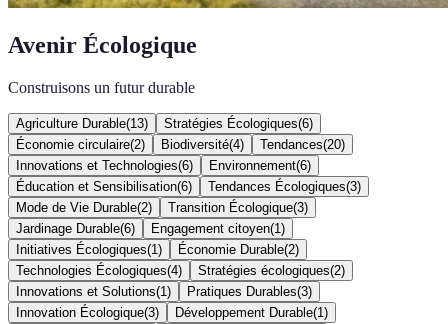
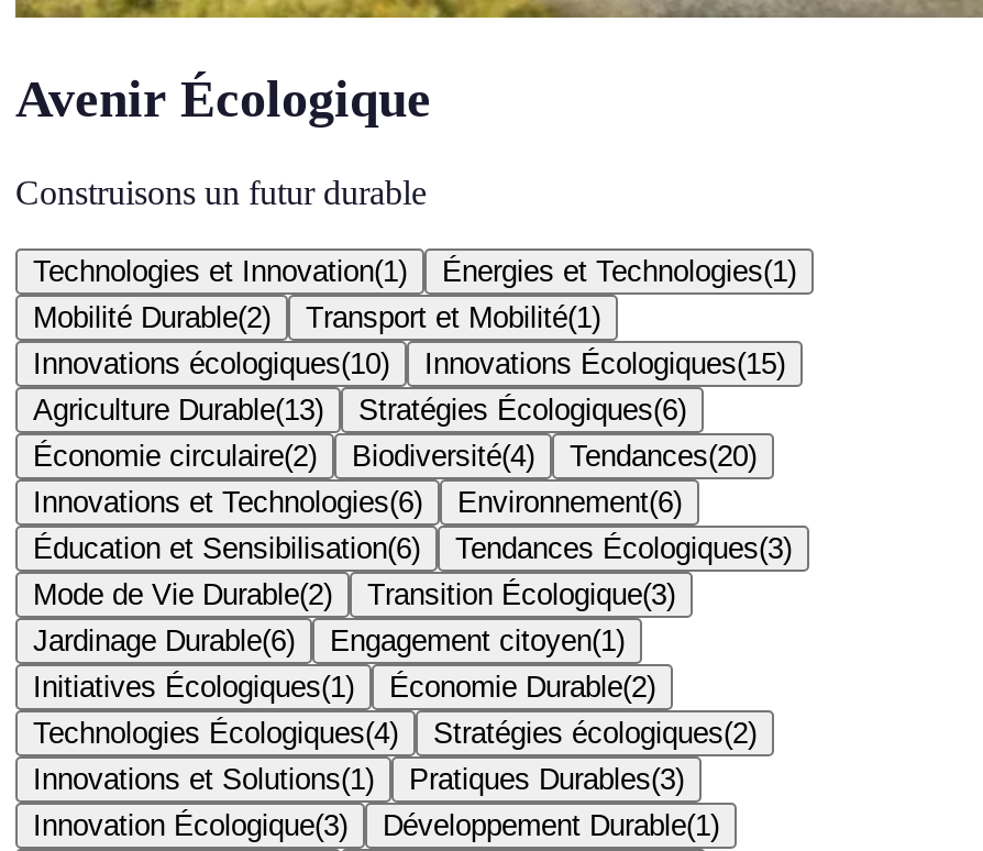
+ Technologies et Innovation(1)
+ Énergies et Technologies(1)
+ Mobilité Durable(2)
+ Transport et Mobilité(1)
+ Innovations écologiques(10)
+ Innovations Écologiques(15)
